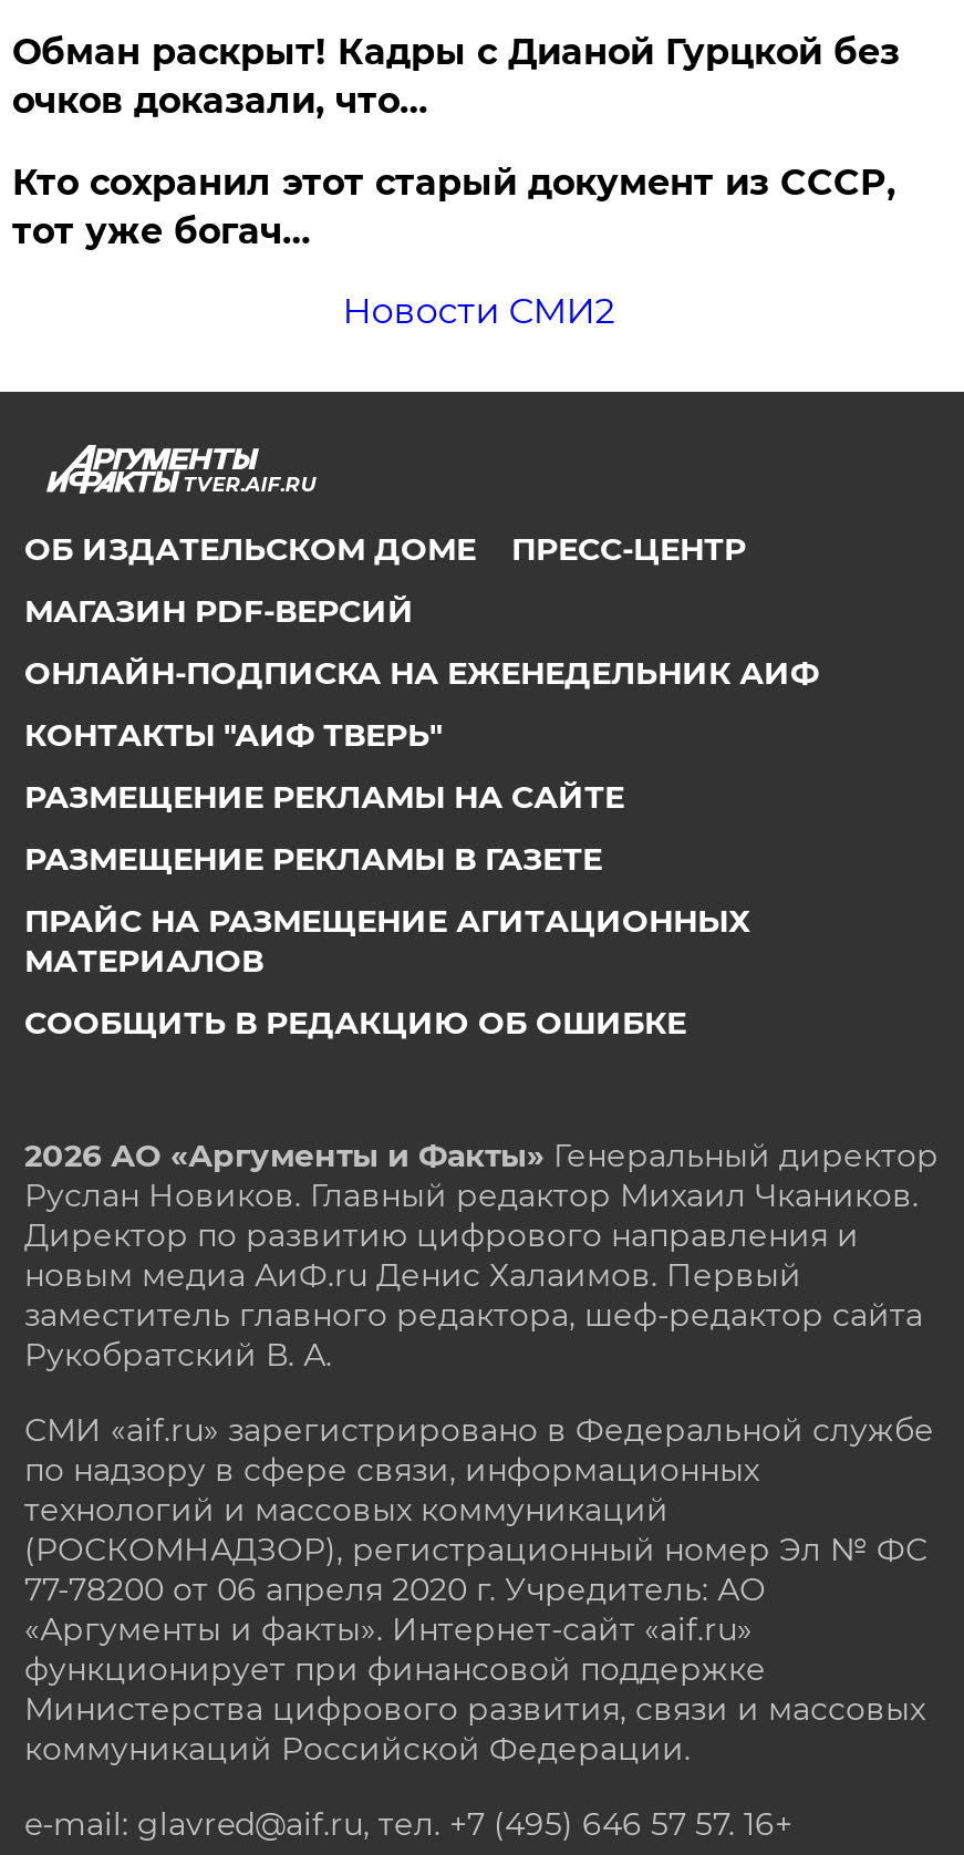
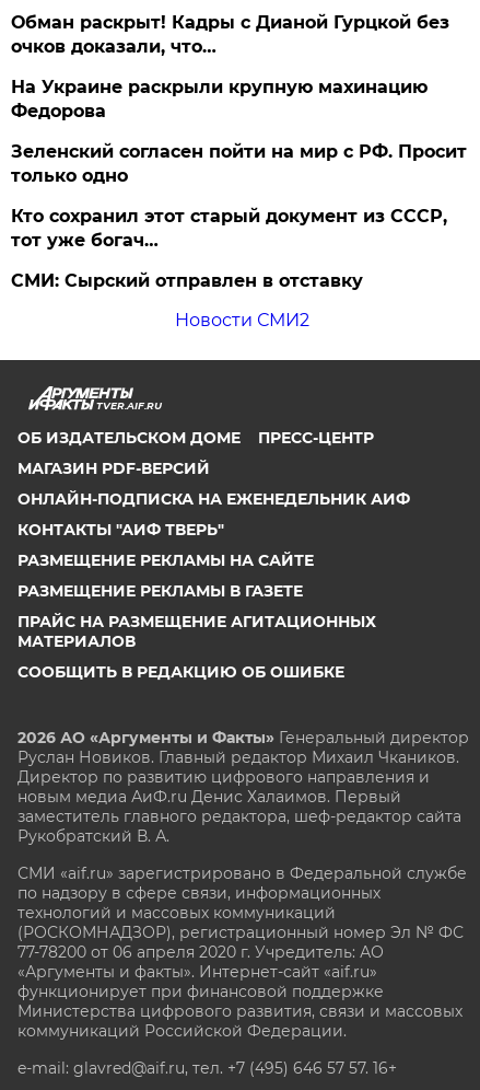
+ На Украине раскрыли крупную махинацию
+ Федорова
+ Зеленский согласен пойти на мир с РФ. Просит
+ только одно

+ СМИ: Сырский отправлен в отставку
